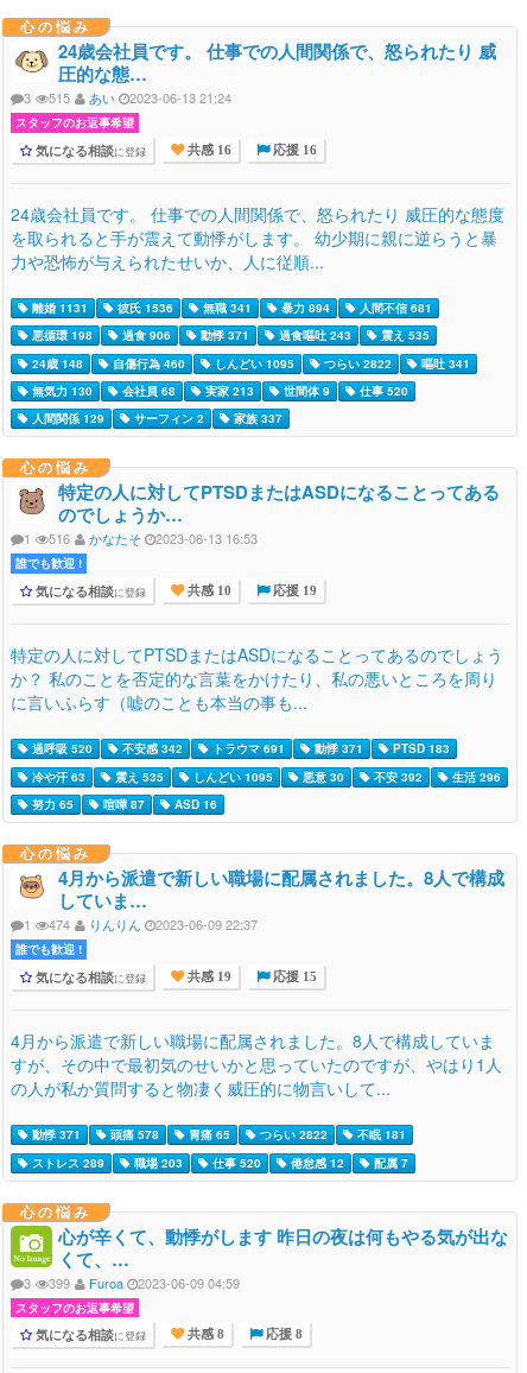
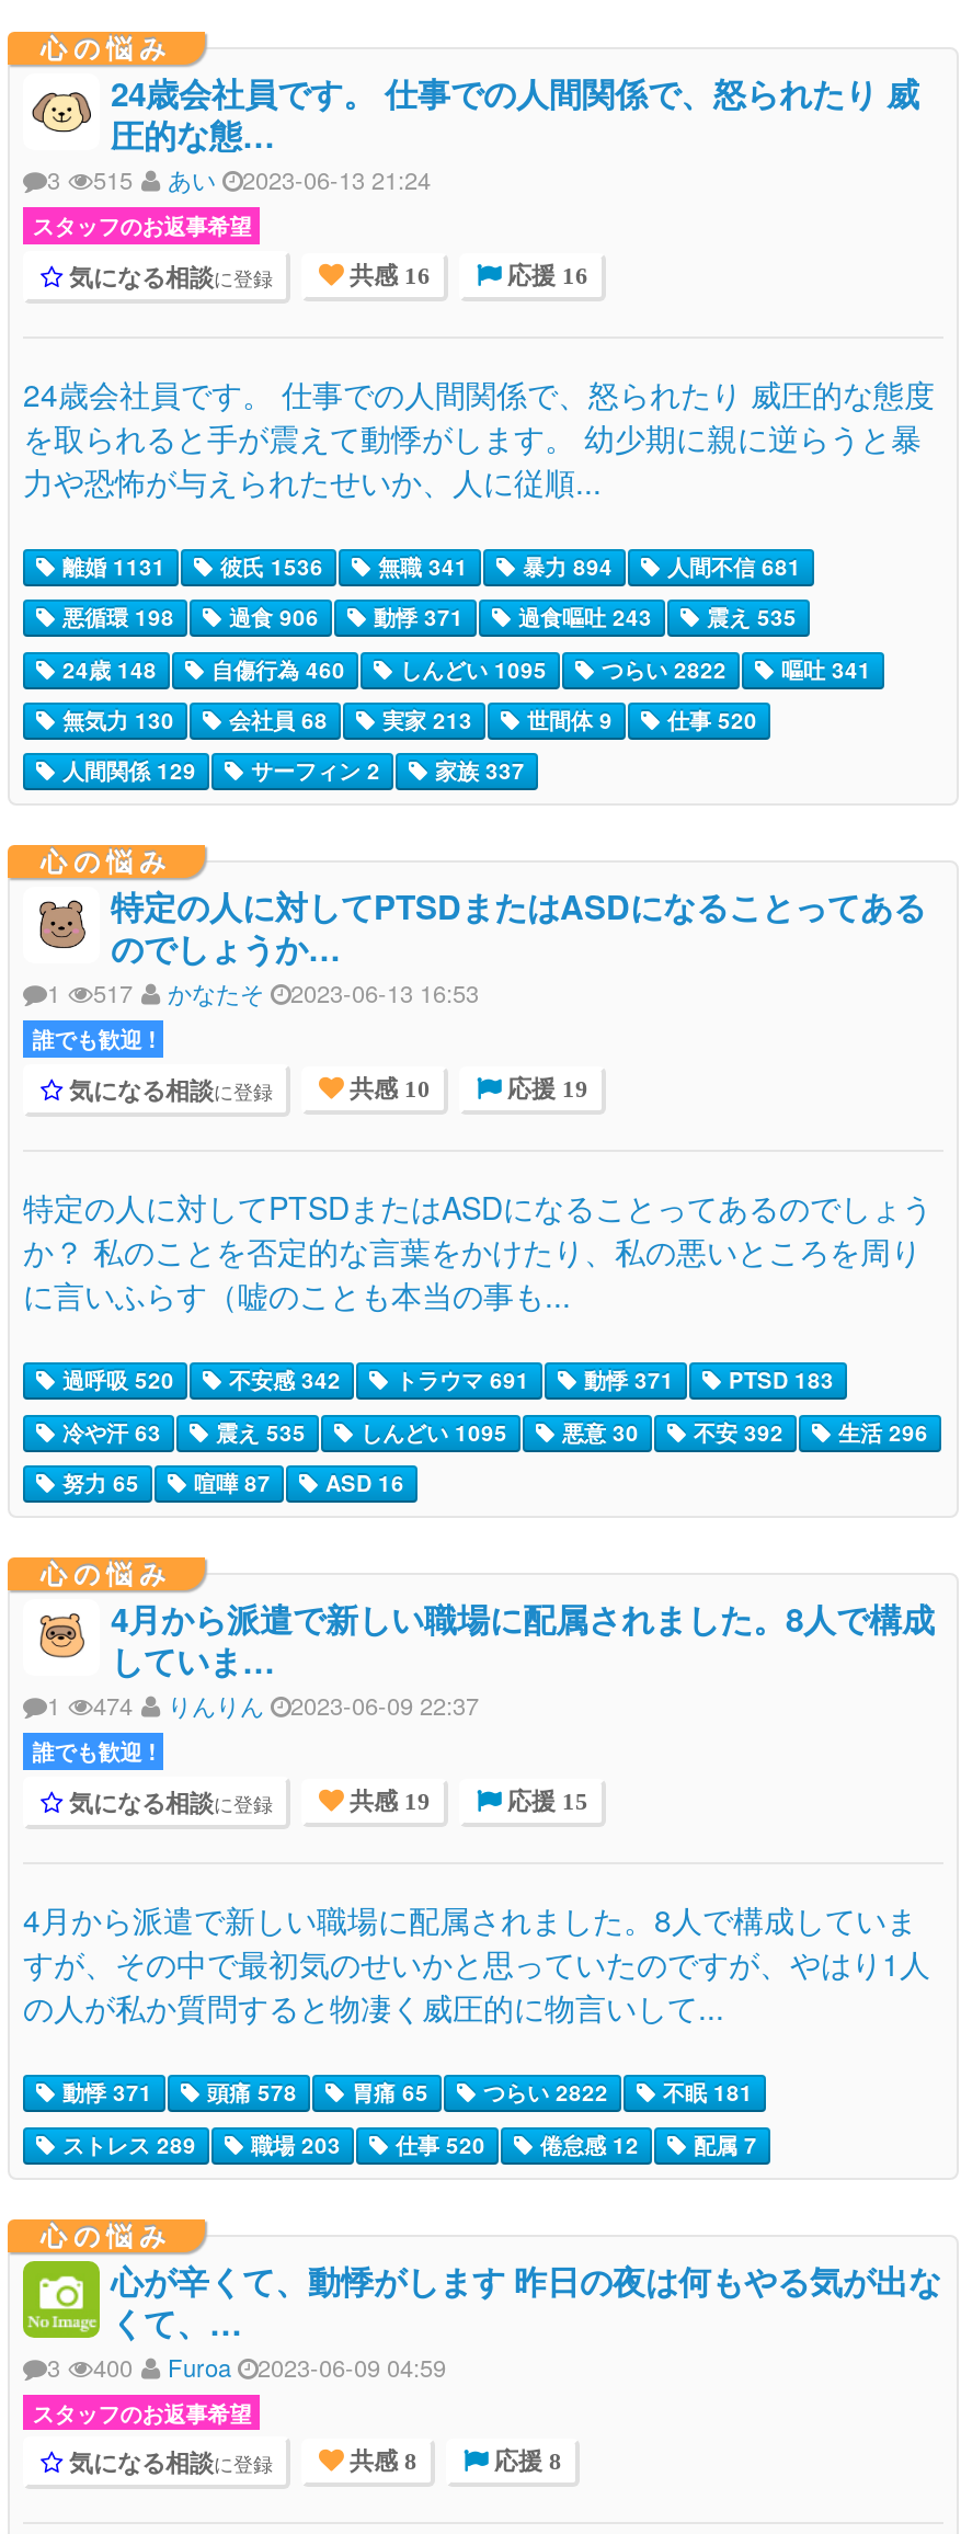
- 1 516 かなたそ 2023-06-13 16:53
+ 1 517 かなたそ 2023-06-13 16:53

- 3 399 Furoa 2023-06-09 04:59
+ 3 400 Furoa 2023-06-09 04:59
